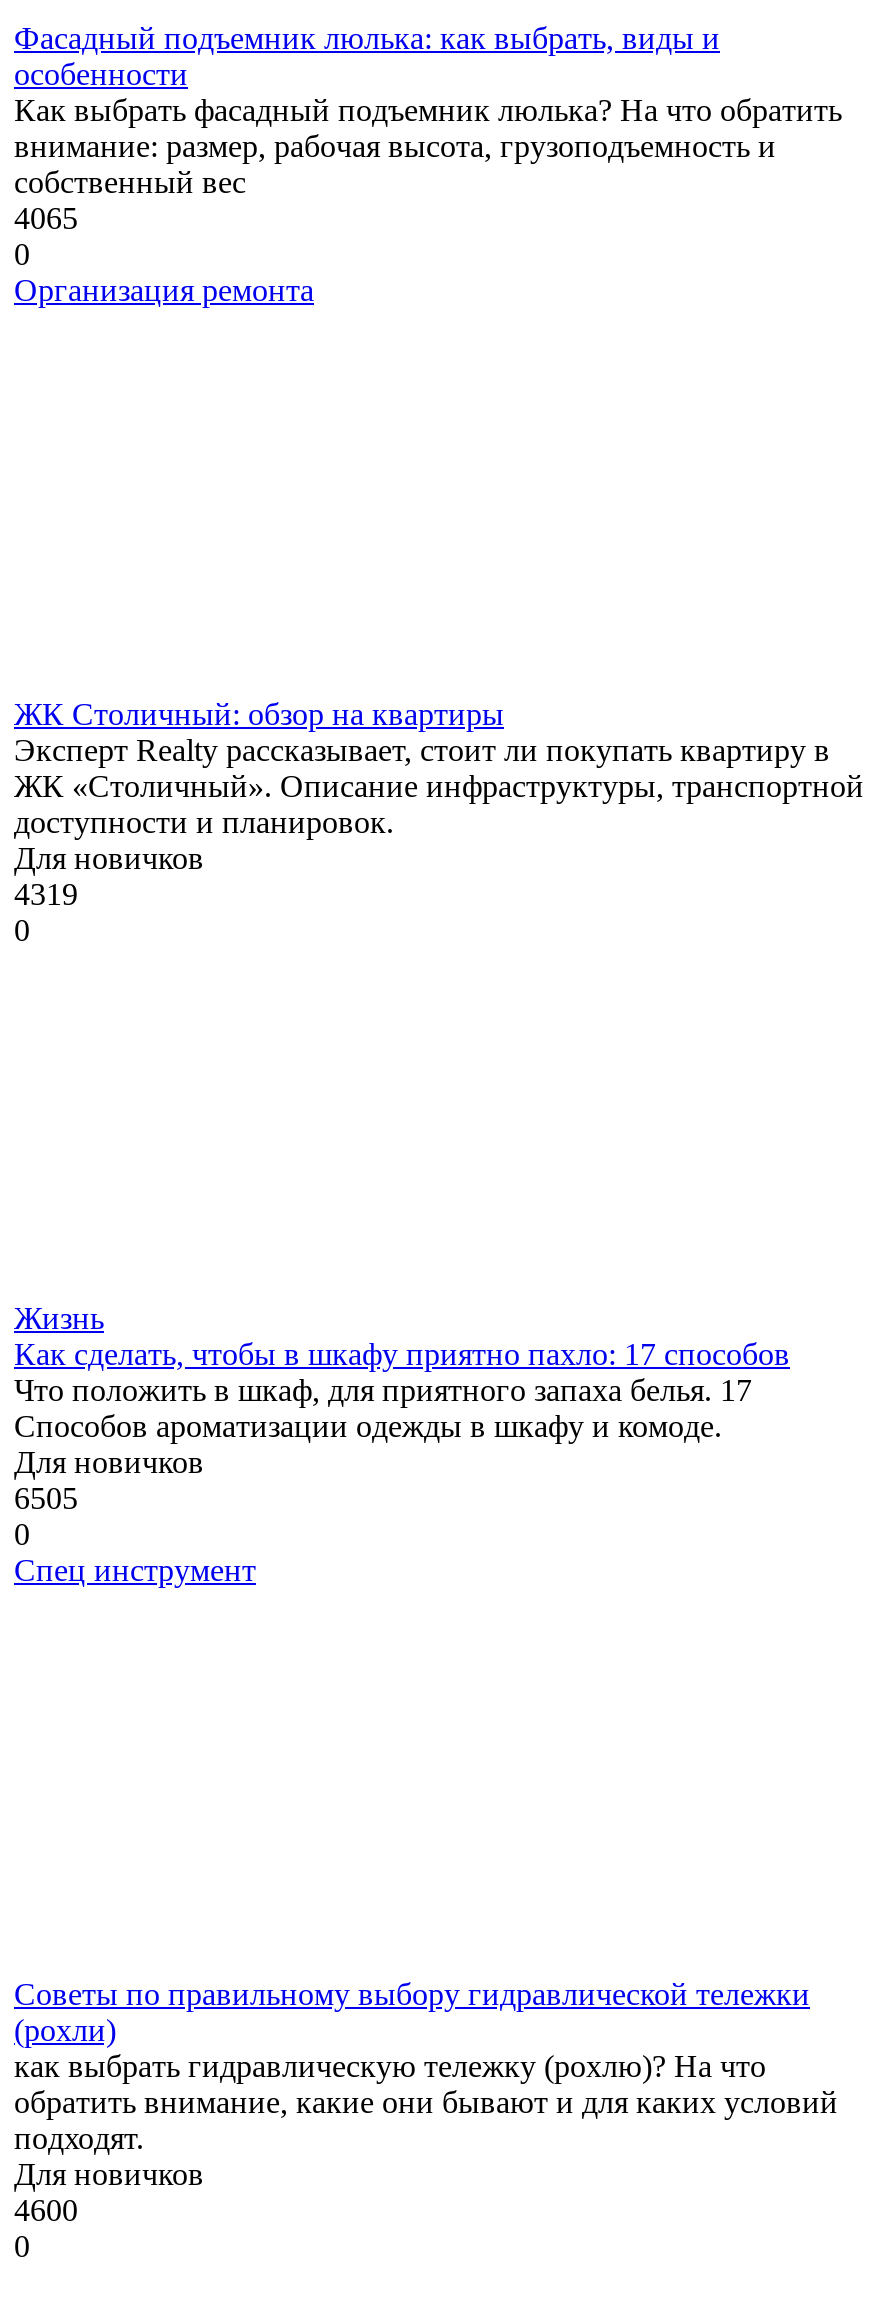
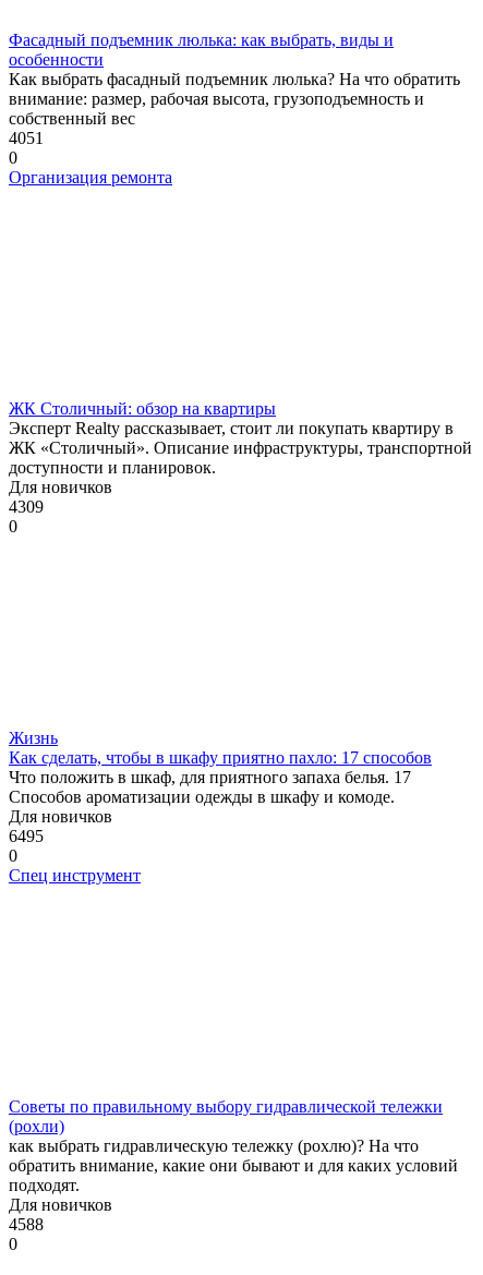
- 4065
+ 4051

- 4319
+ 4309

- 6505
+ 6495

- 4600
+ 4588
